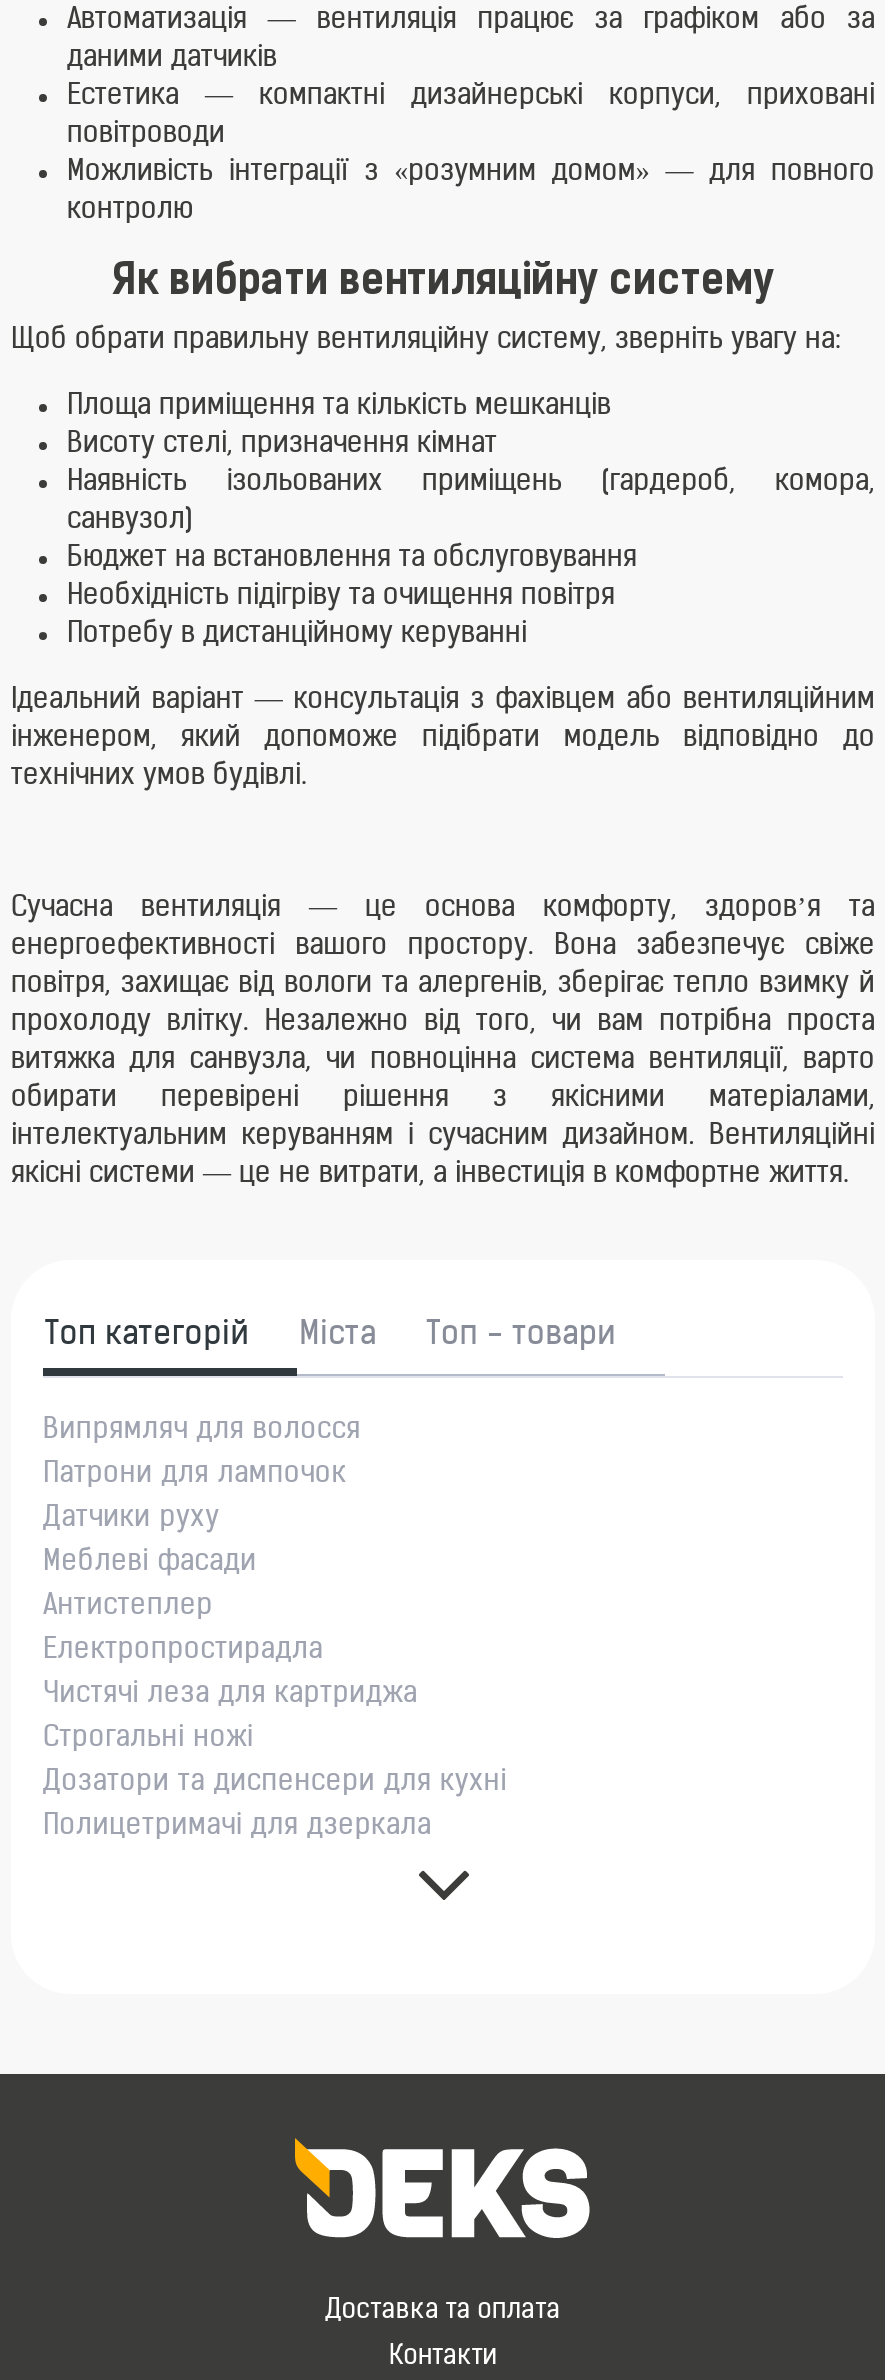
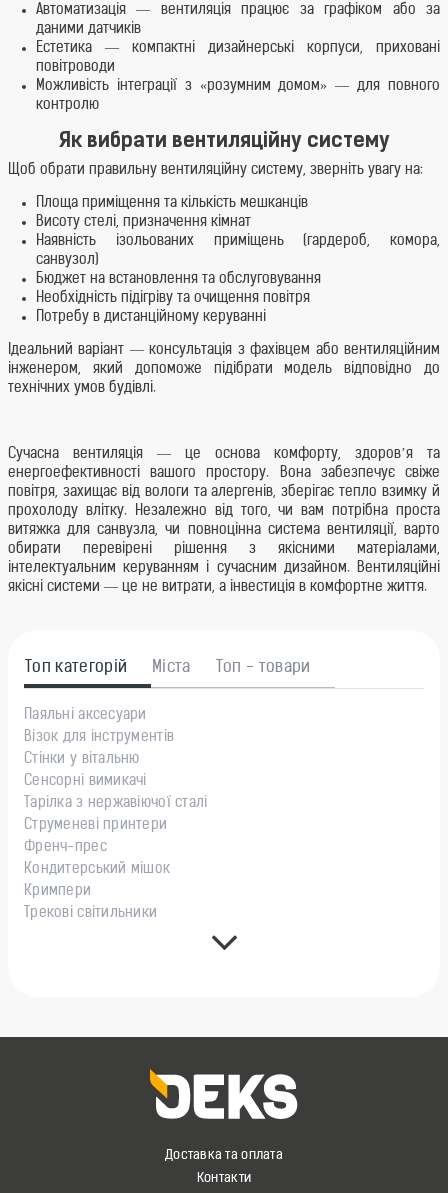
- Випрямляч для волосся
+ Паяльні аксесуари

- Патрони для лампочок
+ Візок для інструментів

- Датчики руху
+ Стінки у вітальню

- Меблеві фасади
+ Сенсорні вимикачі

- Антистеплер
+ Тарілка з нержавіючої сталі

- Електропростирадла
+ Струменеві принтери

- Чистячі леза для картриджа
+ Френч-прес

- Строгальні ножі
+ Кондитерський мішок

- Дозатори та диспенсери для кухні
+ Кримпери

- Полицетримачі для дзеркала
+ Трекові світильники
